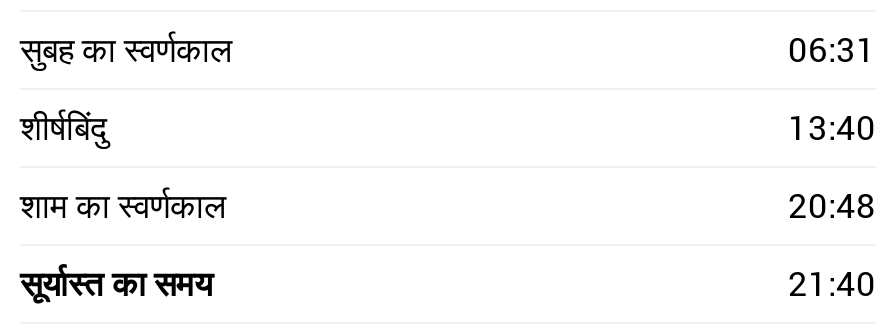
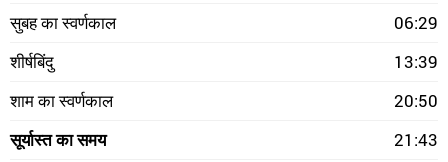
- 06:31
+ 06:29

- 13:40
+ 13:39

- 20:48
+ 20:50

- 21:40
+ 21:43
